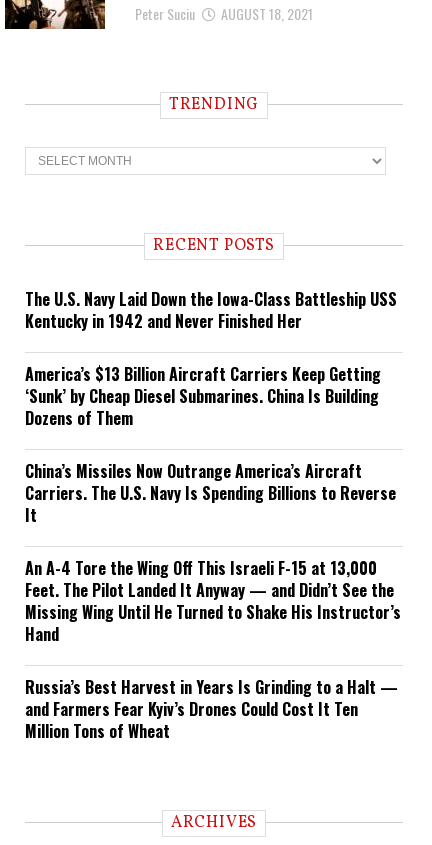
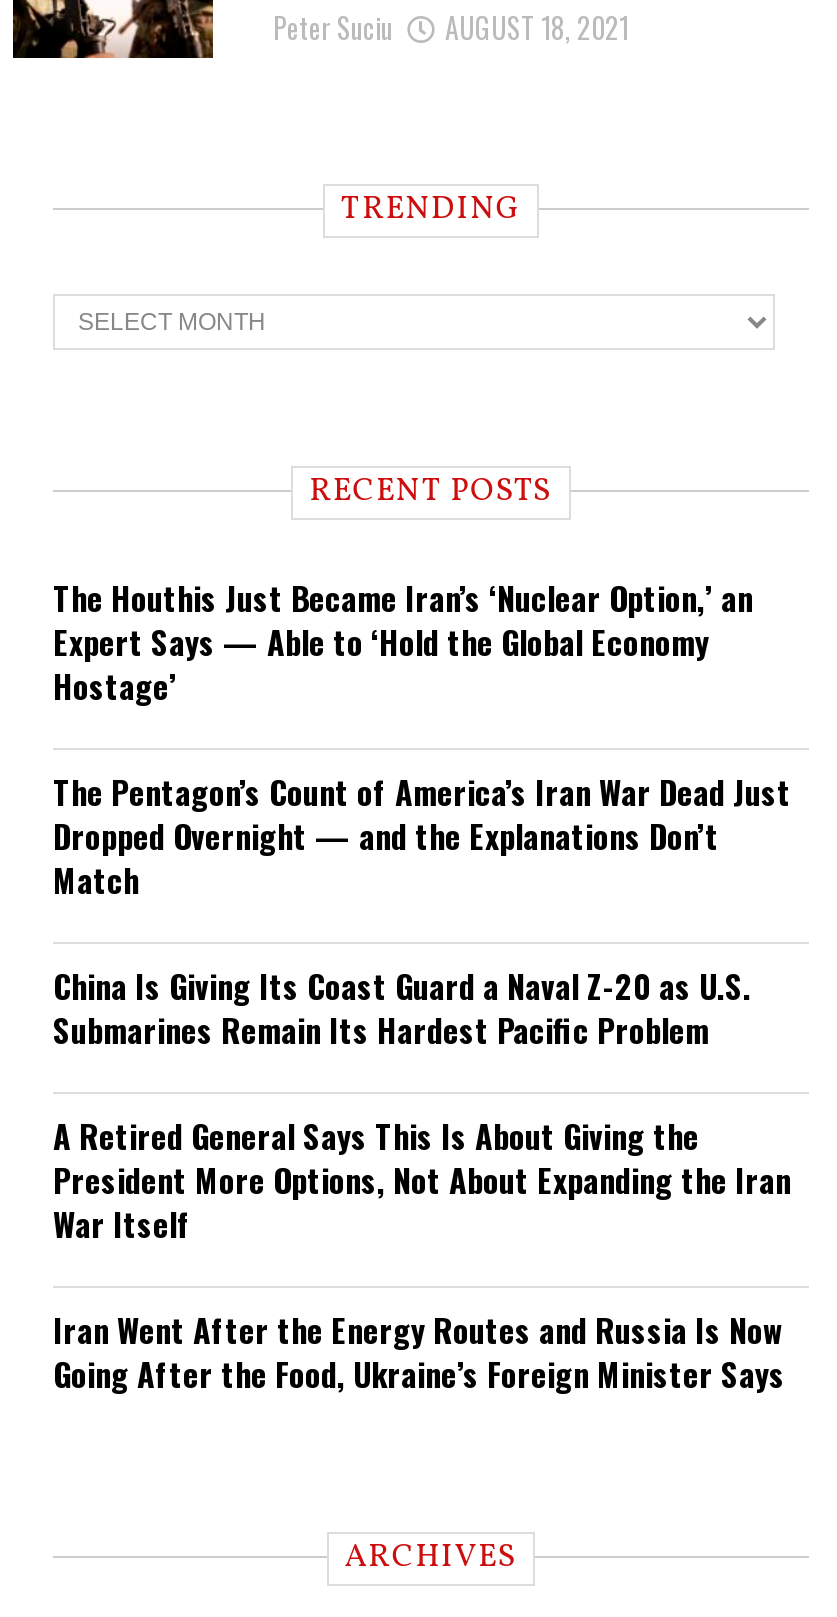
- The U.S. Navy Laid Down the Iowa-Class Battleship USS
- Kentucky in 1942 and Never Finished Her
+ The Houthis Just Became Iran’s ‘Nuclear Option,’ an
+ Expert Says — Able to ‘Hold the Global Economy
+ Hostage’

- America’s $13 Billion Aircraft Carriers Keep Getting
- ‘Sunk’ by Cheap Diesel Submarines. China Is Building
- Dozens of Them
+ The Pentagon’s Count of America’s Iran War Dead Just
+ Dropped Overnight — and the Explanations Don’t
+ Match

- China’s Missiles Now Outrange America’s Aircraft
- Carriers. The U.S. Navy Is Spending Billions to Reverse
- It
+ China Is Giving Its Coast Guard a Naval Z-20 as U.S.
+ Submarines Remain Its Hardest Pacific Problem

- An A-4 Tore the Wing Off This Israeli F-15 at 13,000
- Feet. The Pilot Landed It Anyway — and Didn’t See the
- Missing Wing Until He Turned to Shake His Instructor’s
- Hand
+ A Retired General Says This Is About Giving the
+ President More Options, Not About Expanding the Iran
+ War Itself

- Russia’s Best Harvest in Years Is Grinding to a Halt —
- and Farmers Fear Kyiv’s Drones Could Cost It Ten
- Million Tons of Wheat
+ Iran Went After the Energy Routes and Russia Is Now
+ Going After the Food, Ukraine’s Foreign Minister Says
